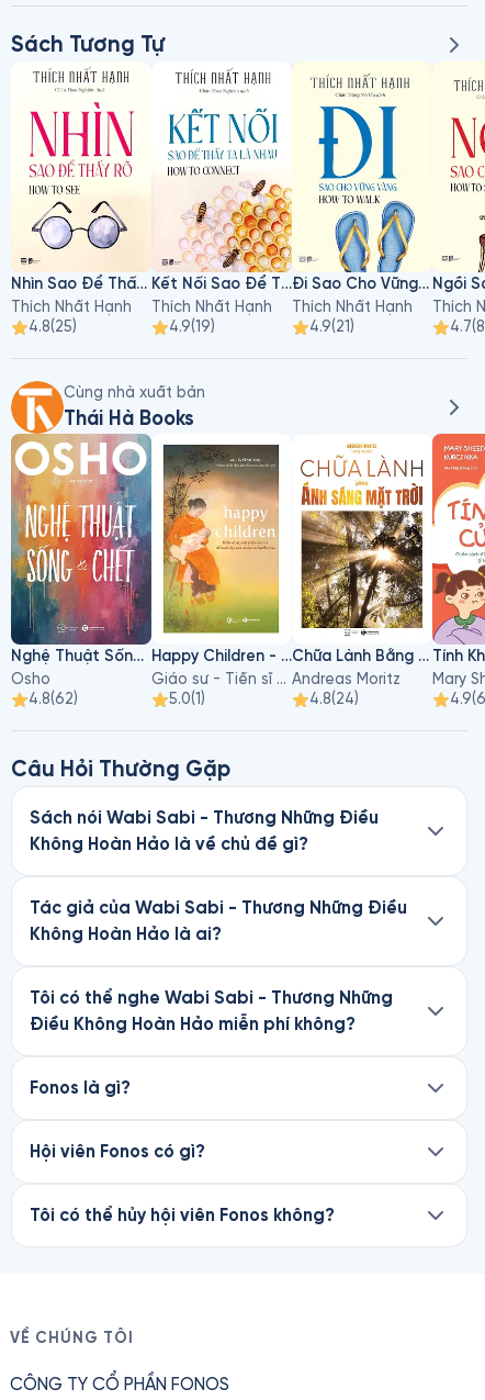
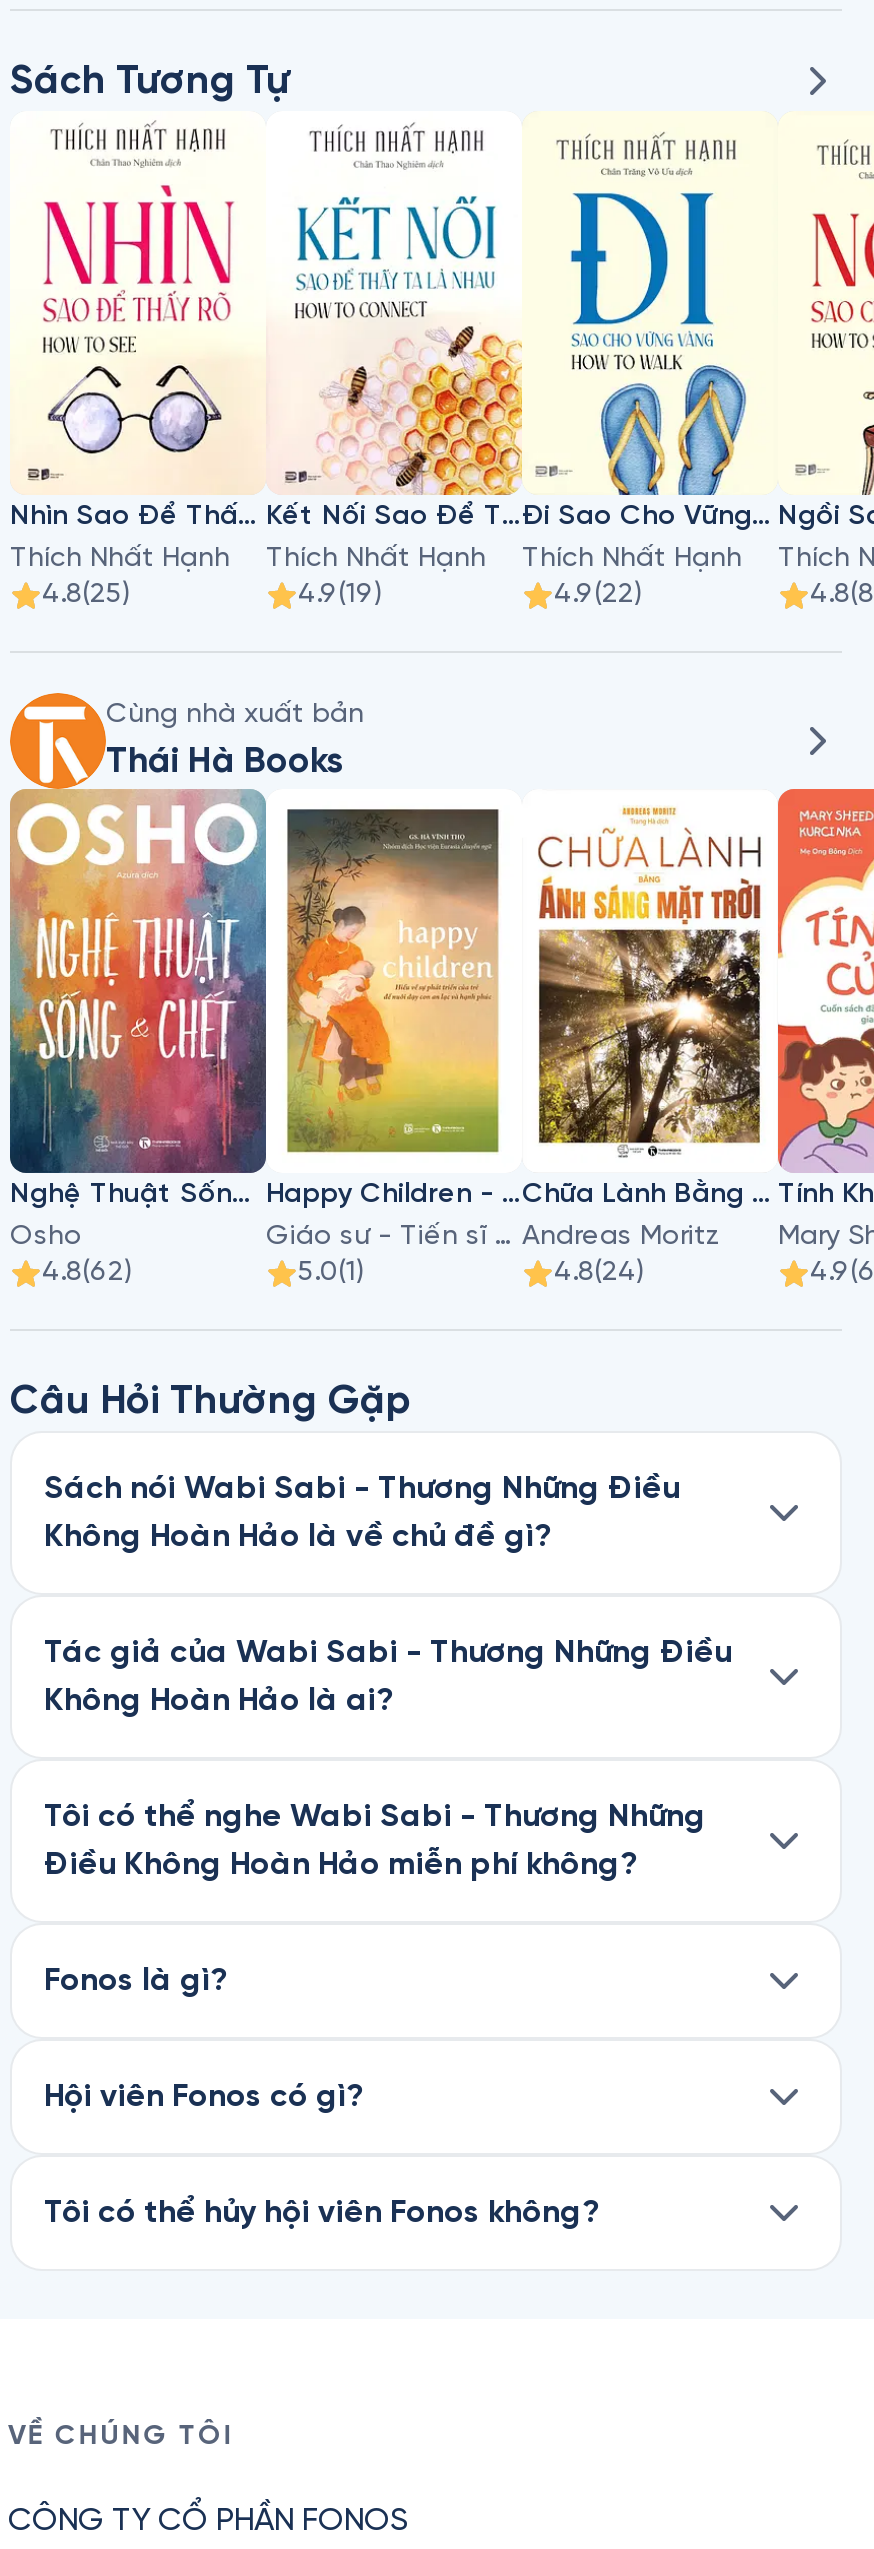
- 4.9(21)
+ 4.9(22)

- 4.7(8
+ 4.8(8
